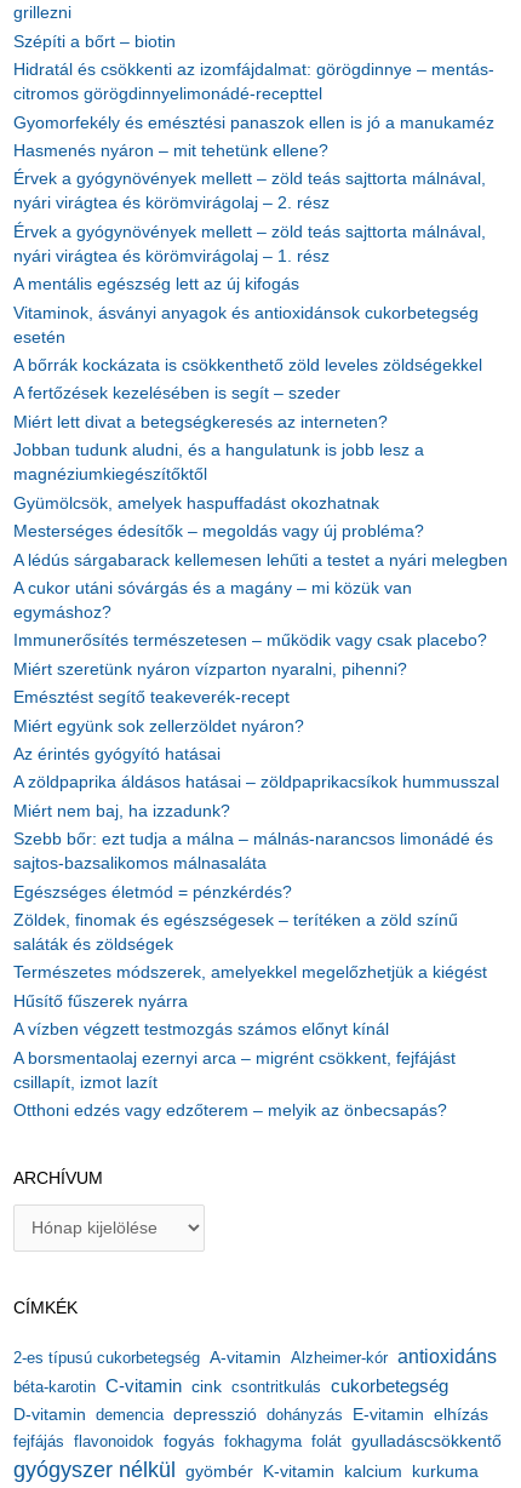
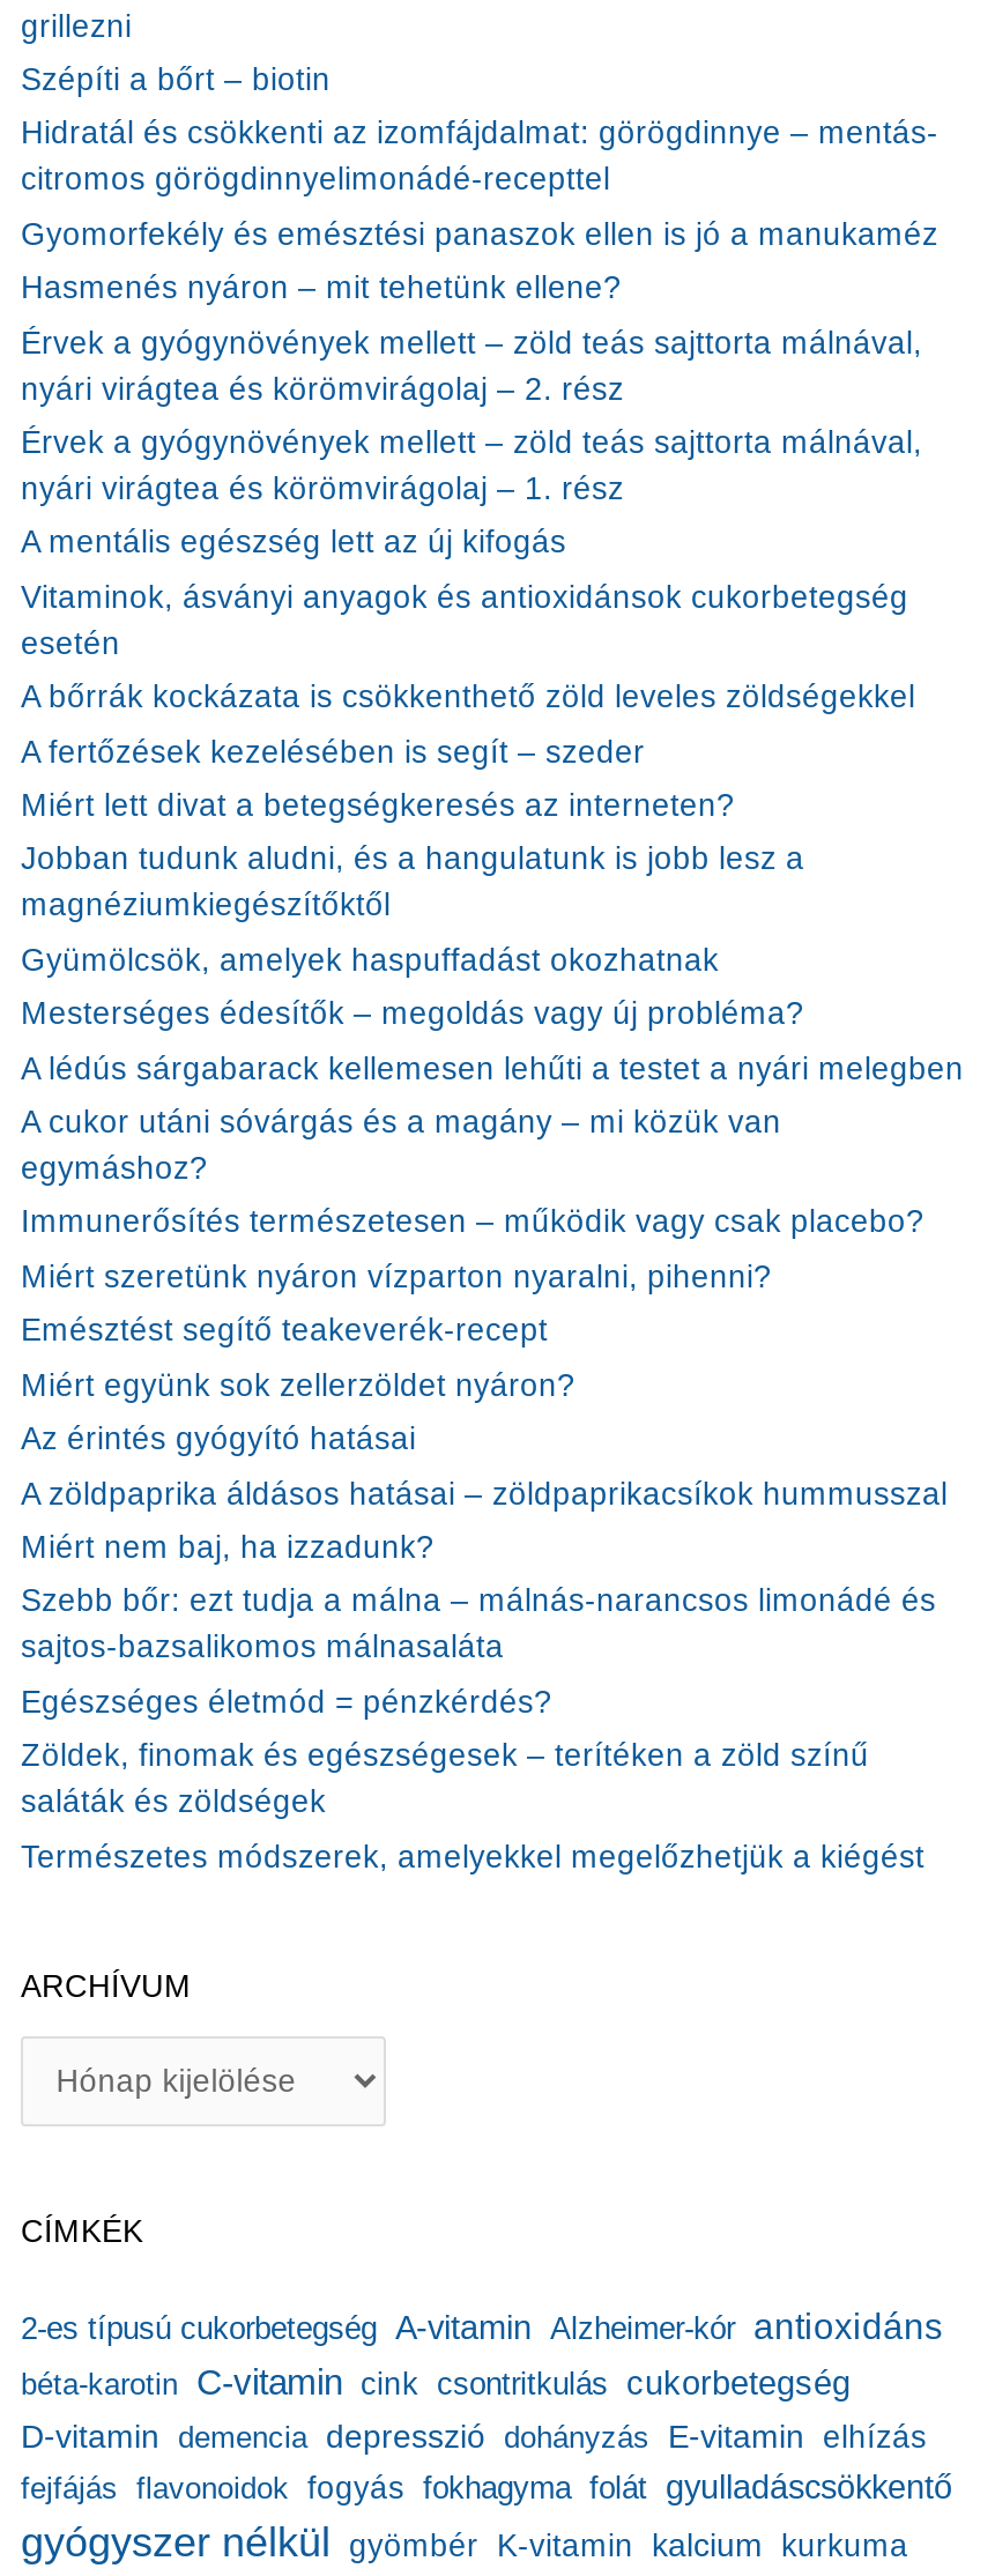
- Hűsítő fűszerek nyárra
- A vízben végzett testmozgás számos előnyt kínál
- A borsmentaolaj ezernyi arca – migrént csökkent, fejfájást
- csillapít, izmot lazít
- Otthoni edzés vagy edzőterem – melyik az önbecsapás?
